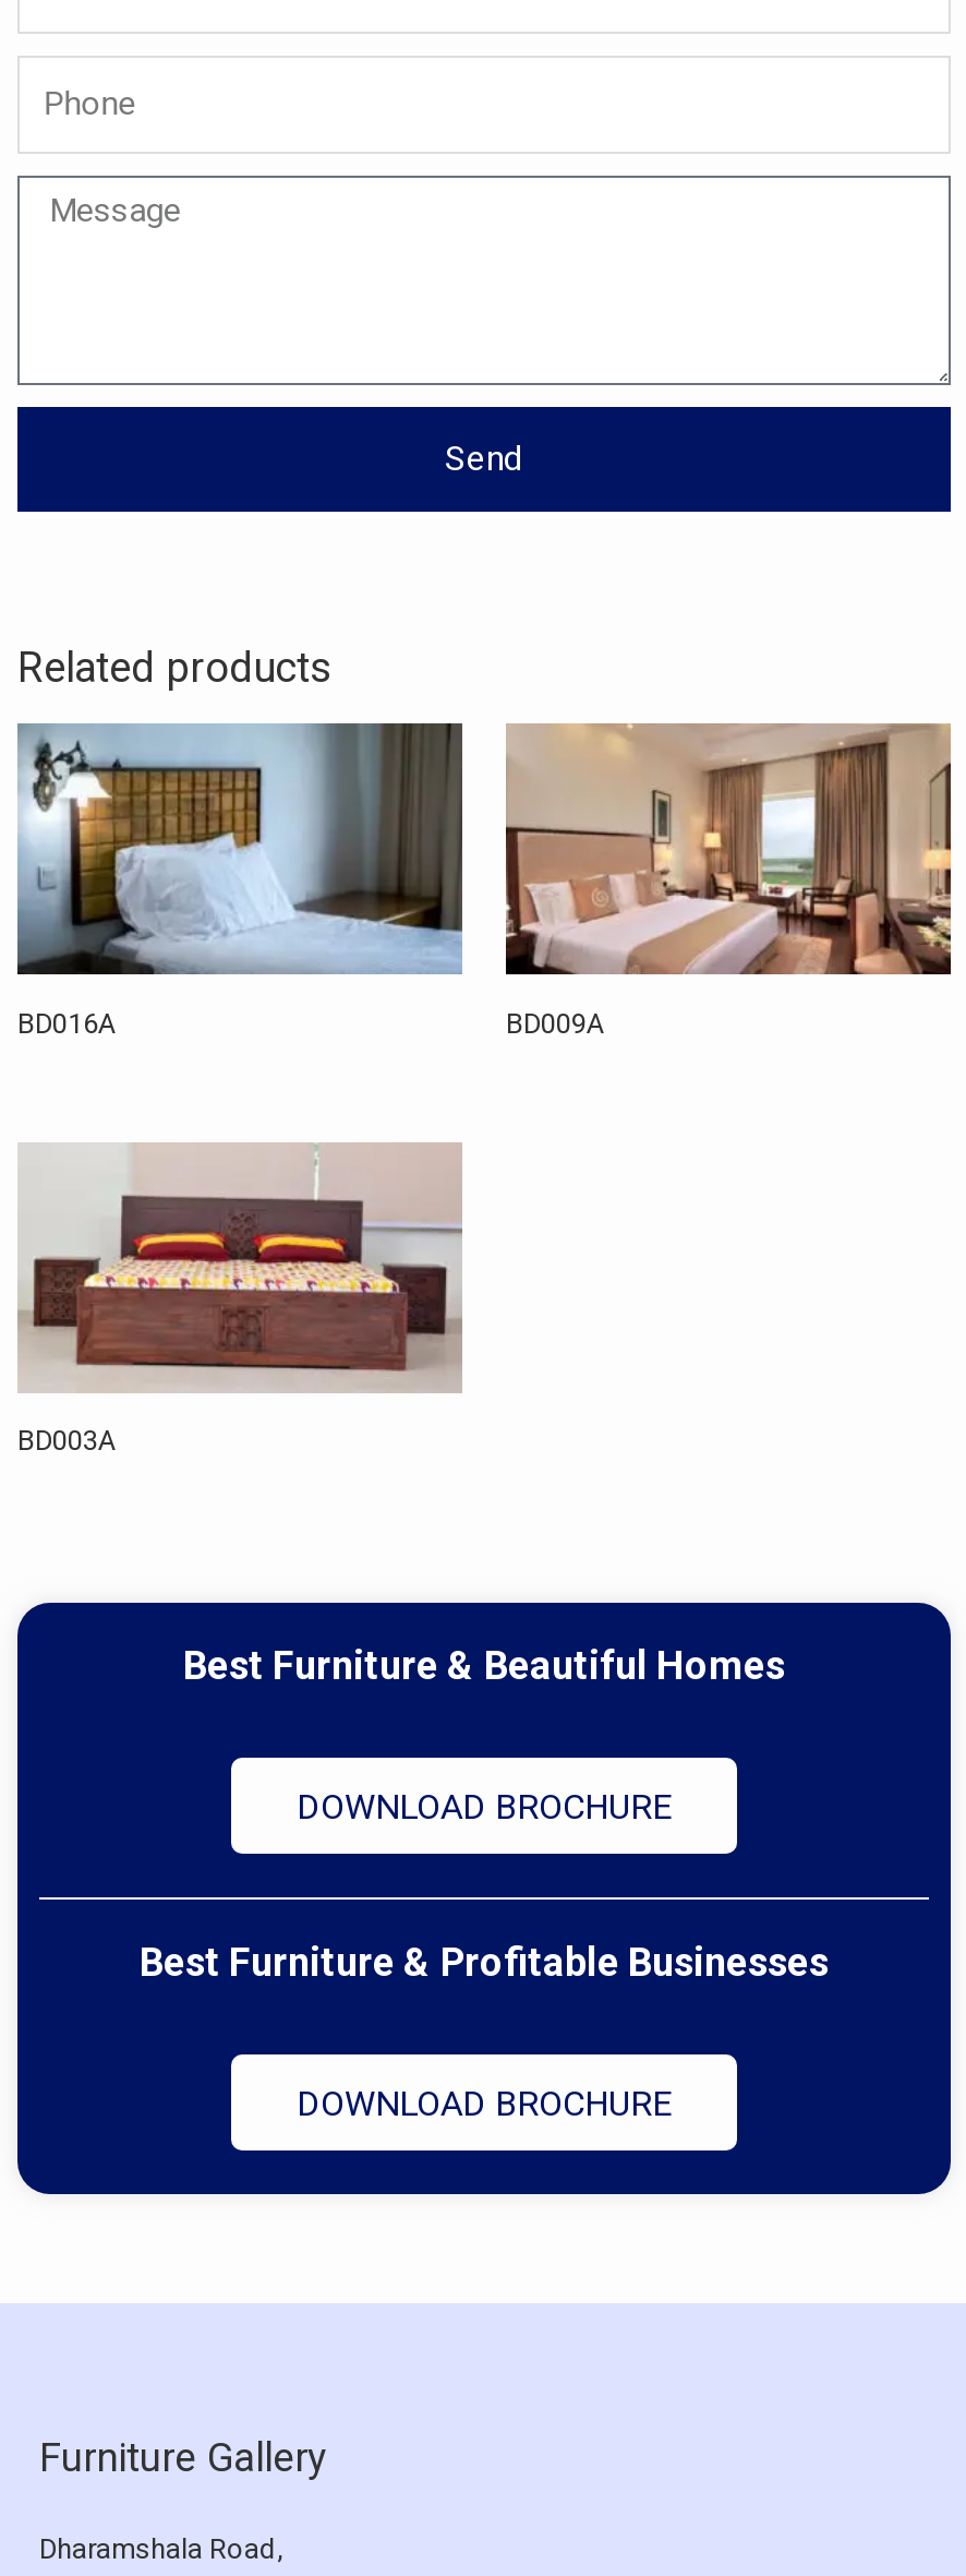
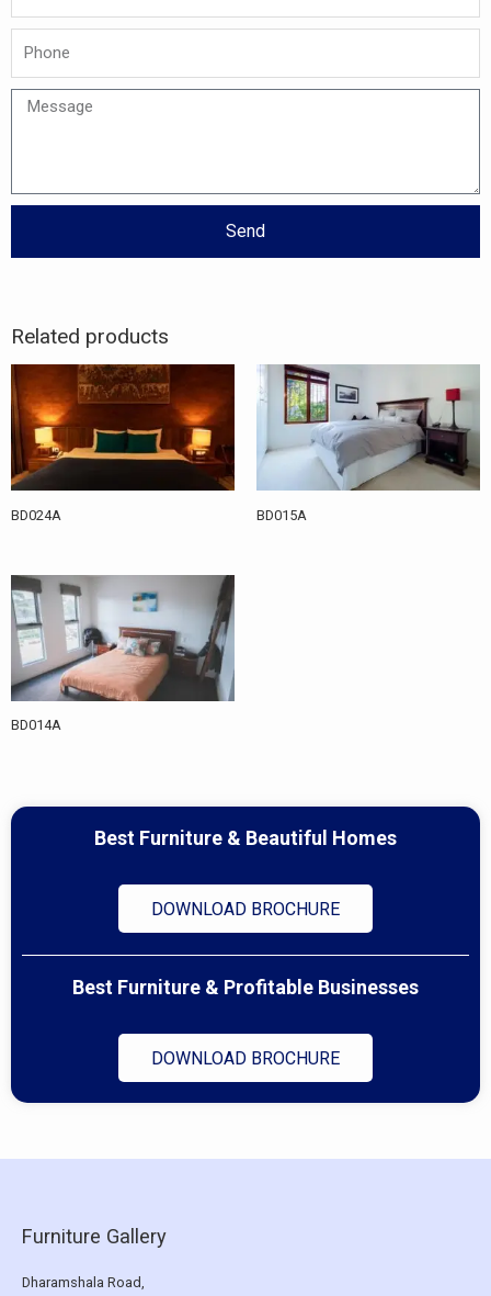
- [image]
- BD016A
- BD009A
+ [image]
+ BD024A
+ BD015A

- [image]
+ [image]

- [image]
- BD003A
+ [image]
+ BD014A
